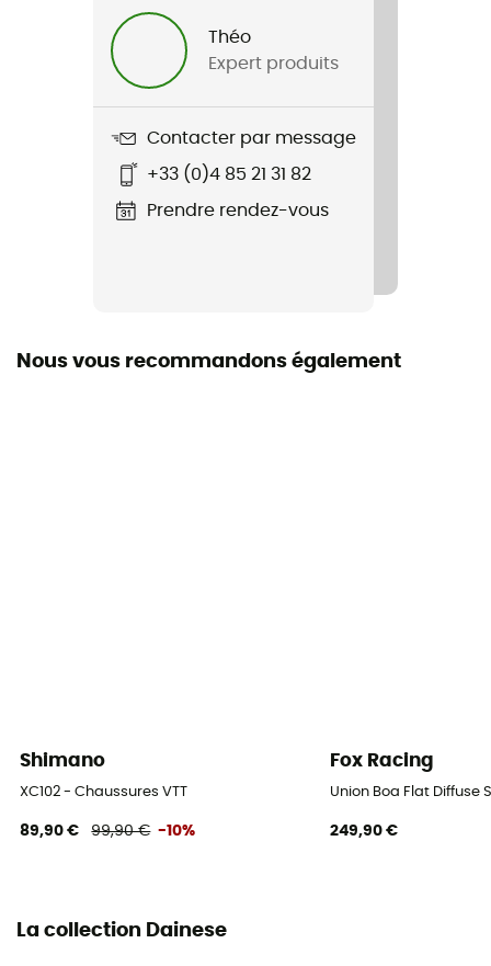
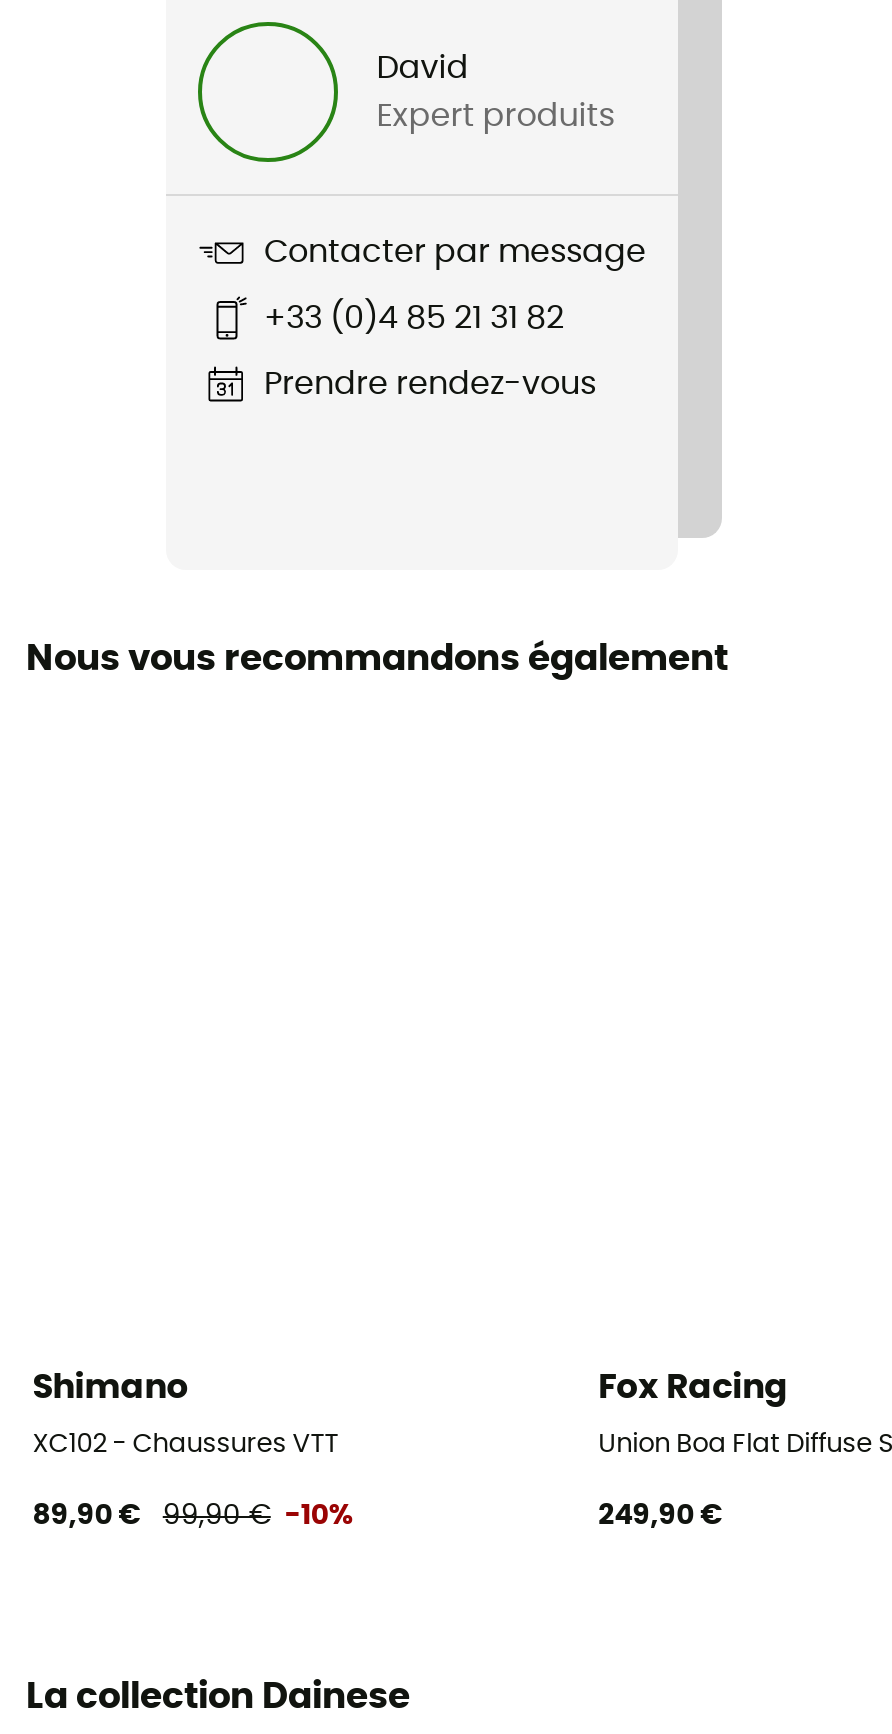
- Théo
+ David
